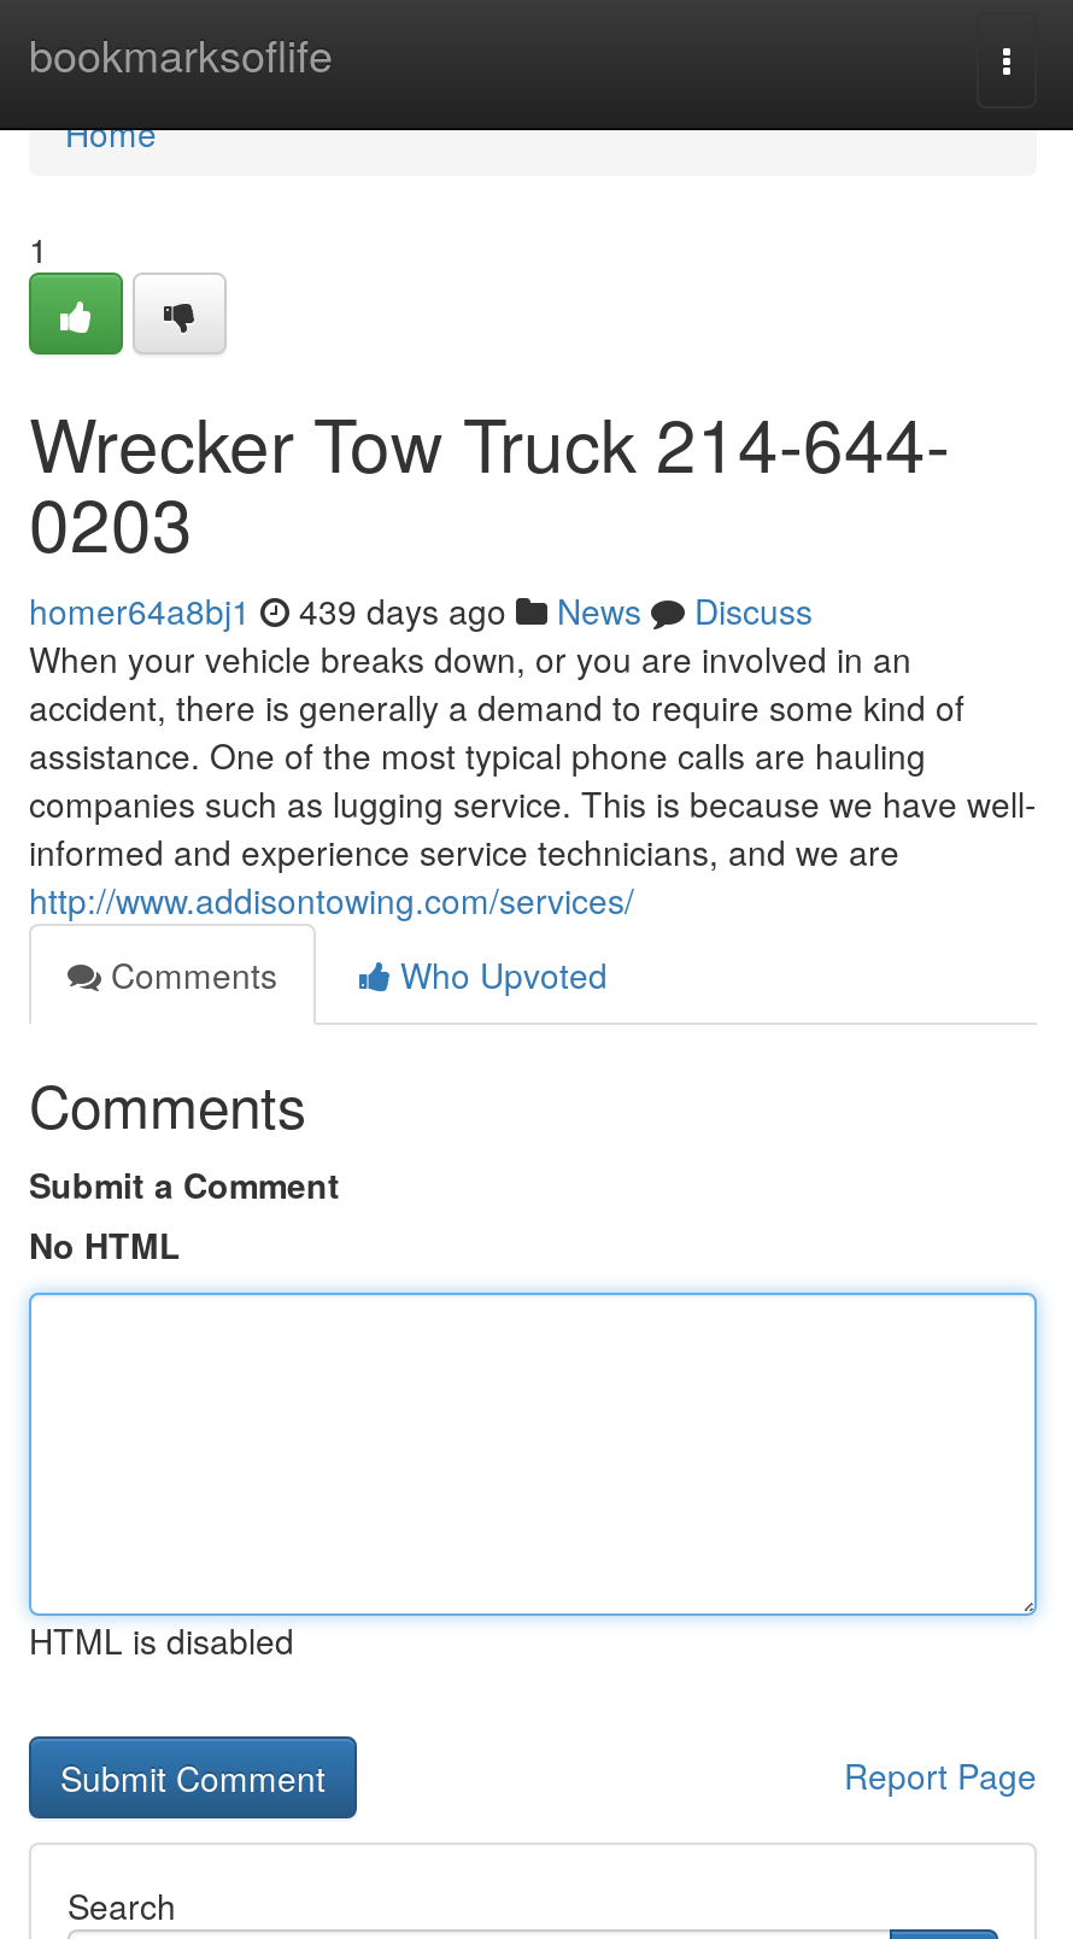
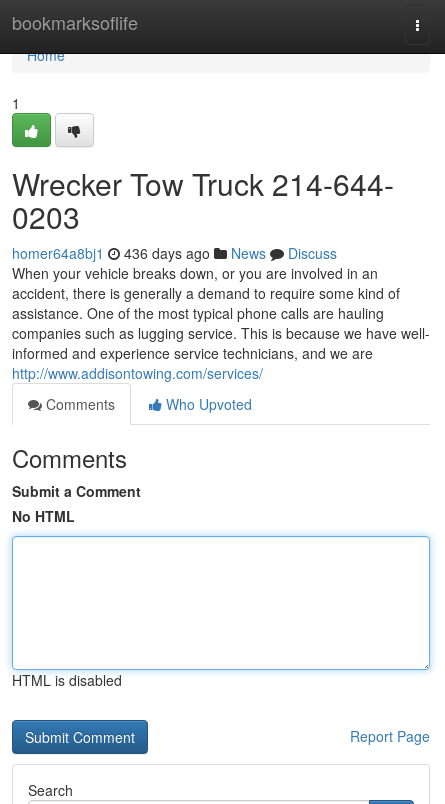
- homer64a8bj1 439 days ago News Discuss
+ homer64a8bj1 436 days ago News Discuss
